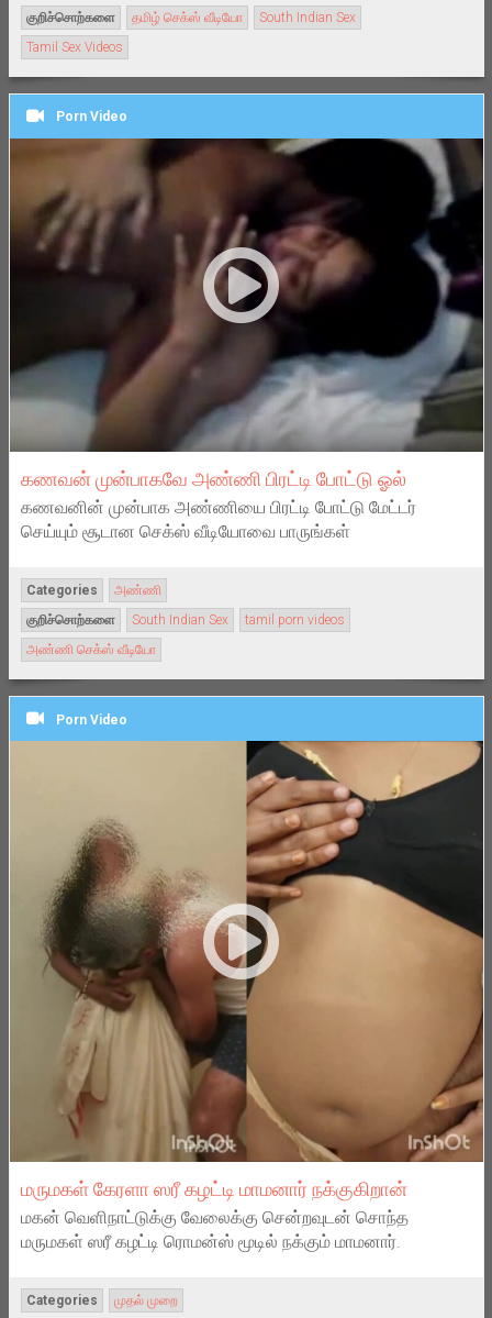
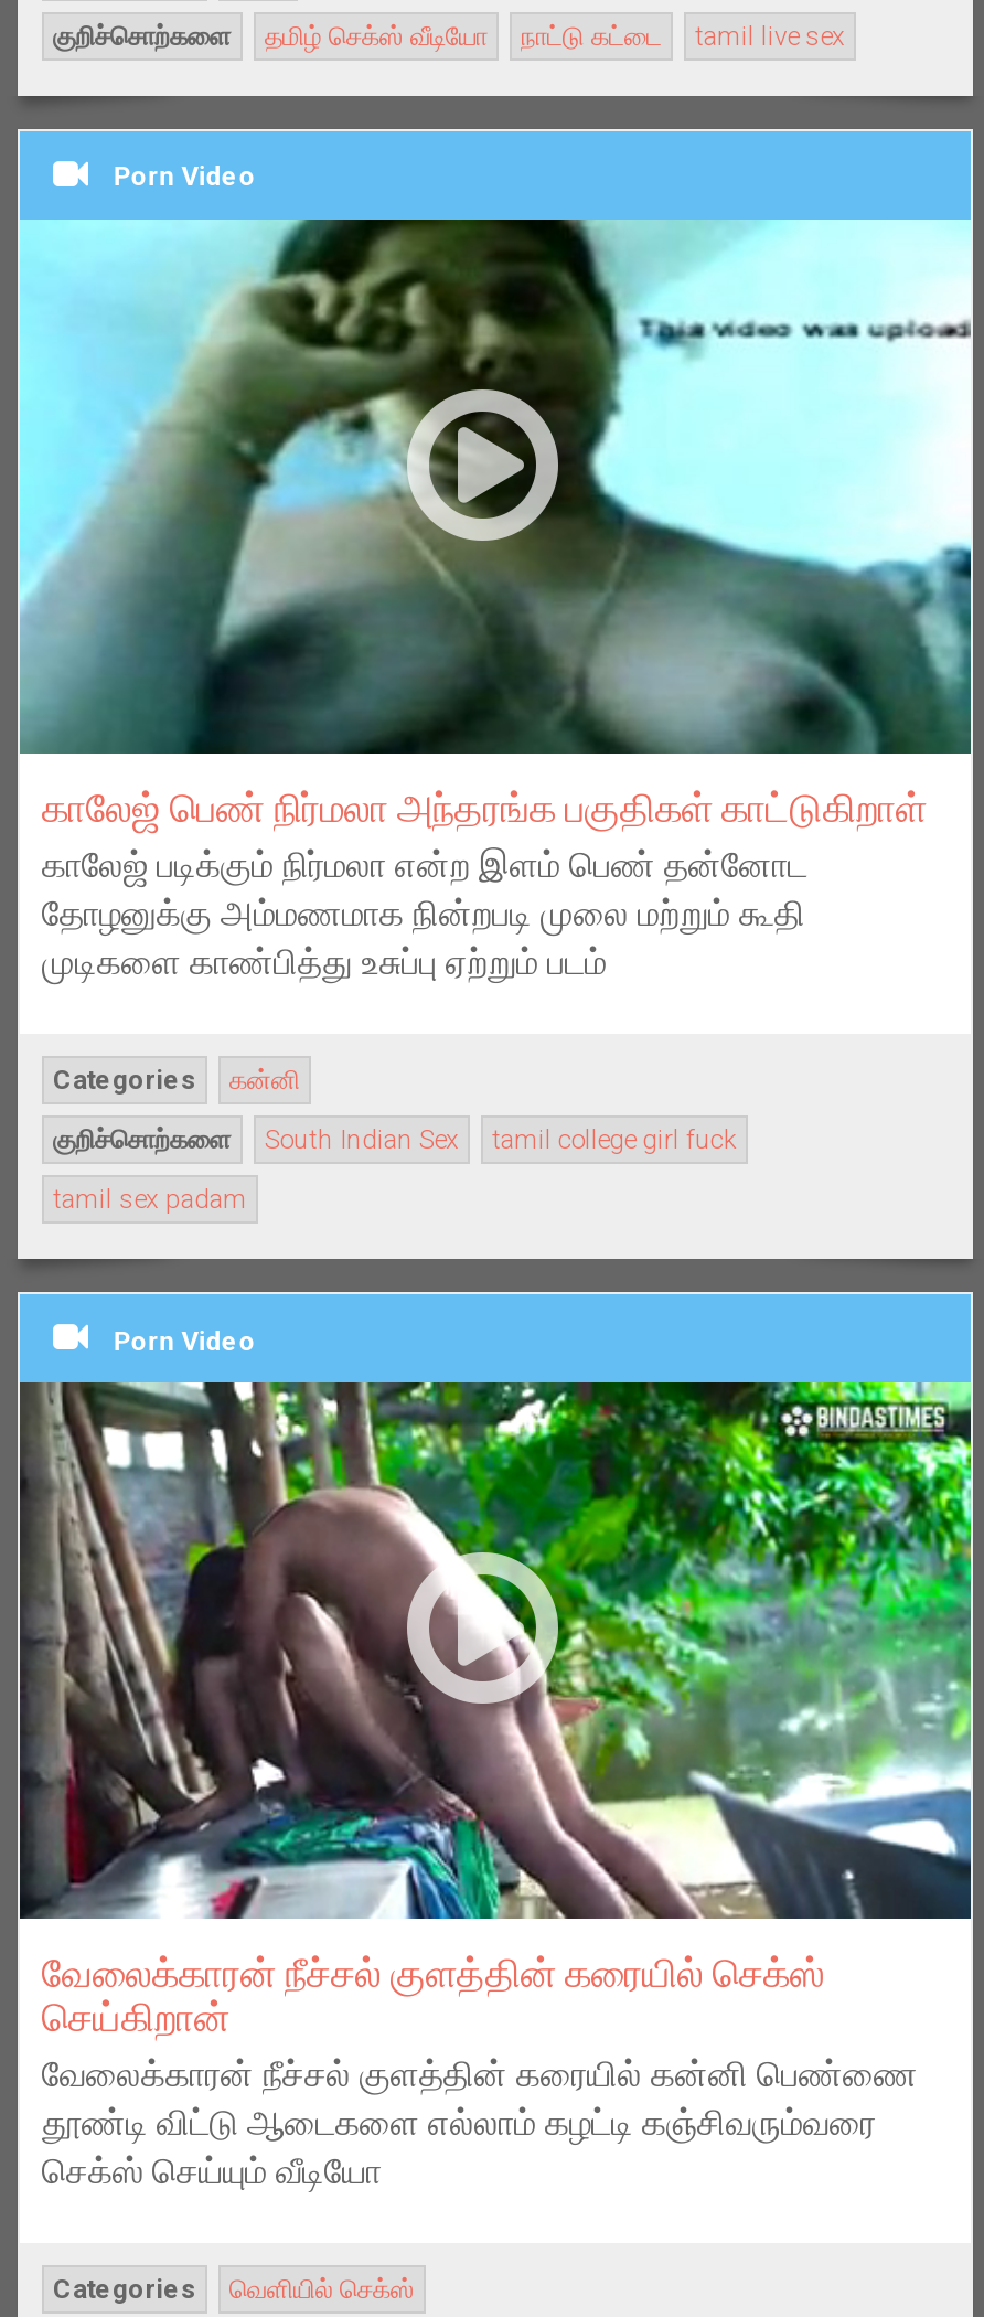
- South Indian Sex
- Tamil Sex Videos
+ நாட்டு கட்டை
+ tamil live sex

- [image]
- கணவன் முன்பாகவே அண்ணி பிரட்டி போட்டு ஓல்
- கணவனின் முன்பாக அண்ணியை பிரட்டி போட்டு மேட்டர்
- செய்யும் சூடான செக்ஸ் வீடியோவை பாருங்கள்
+ [image]
+ காலேஜ் பெண் நிர்மலா அந்தரங்க பகுதிகள் காட்டுகிறாள்
+ காலேஜ் படிக்கும் நிர்மலா என்ற இளம் பெண் தன்னோட
+ தோழனுக்கு அம்மணமாக நின்றபடி முலை மற்றும் கூதி
+ முடிகளை காண்பித்து உசுப்பு ஏற்றும் படம்

- அண்ணி
+ கன்னி

- tamil porn videos
+ tamil college girl fuck

- அண்ணி செக்ஸ் வீடியோ
+ tamil sex padam

- [image]
- மருமகள் கேரளா ஸரீ கழட்டி மாமனார் நக்குகிறான்
- மகன் வெளிநாட்டுக்கு வேலைக்கு சென்றவுடன் சொந்த
- மருமகள் ஸரீ கழட்டி ரொமன்ஸ் மூடில் நக்கும் மாமனார்.
+ [image]
+ வேலைக்காரன் நீச்சல் குளத்தின் கரையில் செக்ஸ்
+ செய்கிறான்
+ வேலைக்காரன் நீச்சல் குளத்தின் கரையில் கன்னி பெண்ணை
+ தூண்டி விட்டு ஆடைகளை எல்லாம் கழட்டி கஞ்சிவரும்வரை
+ செக்ஸ் செய்யும் வீடியோ

- முதல் முறை
+ வெளியில் செக்ஸ்
